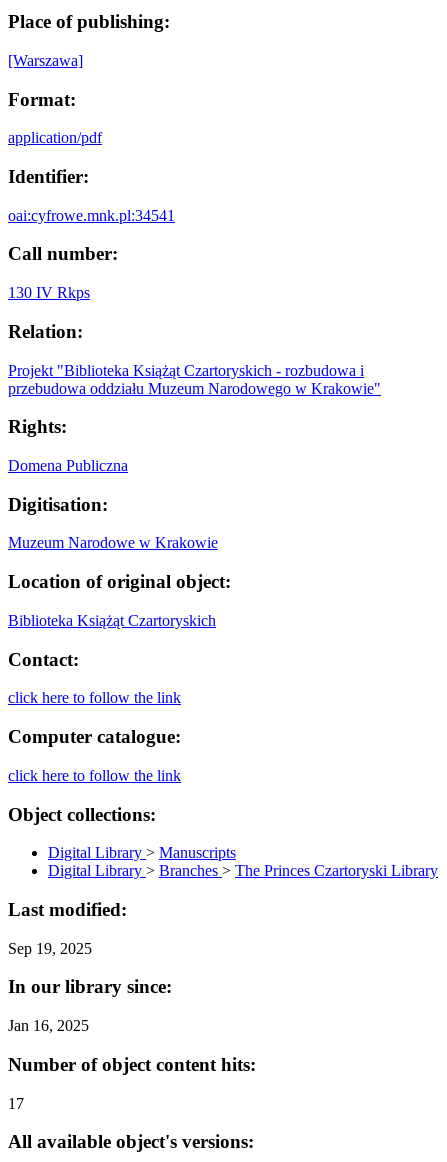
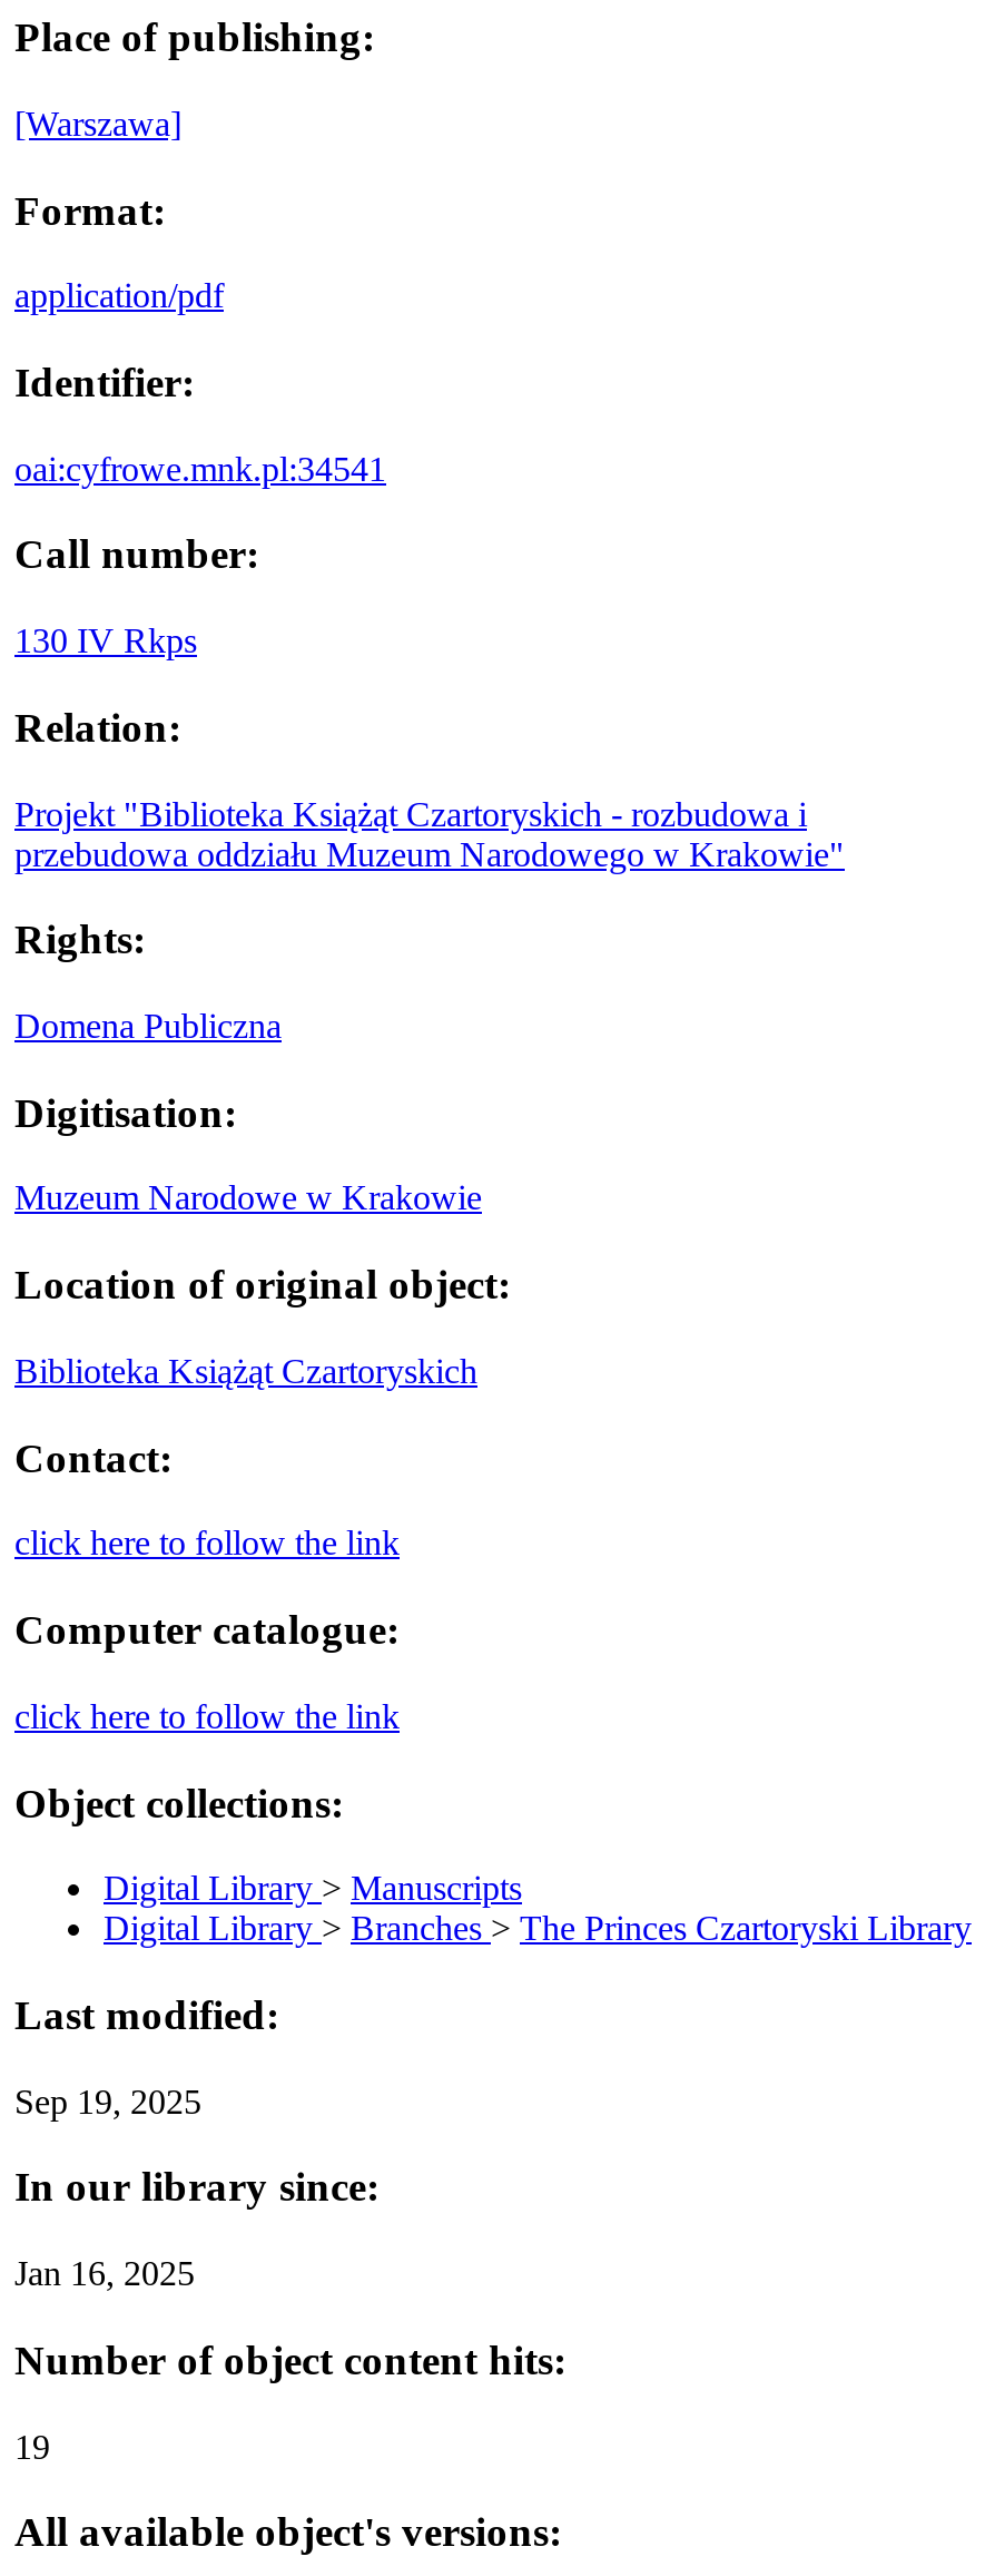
- 17
+ 19
